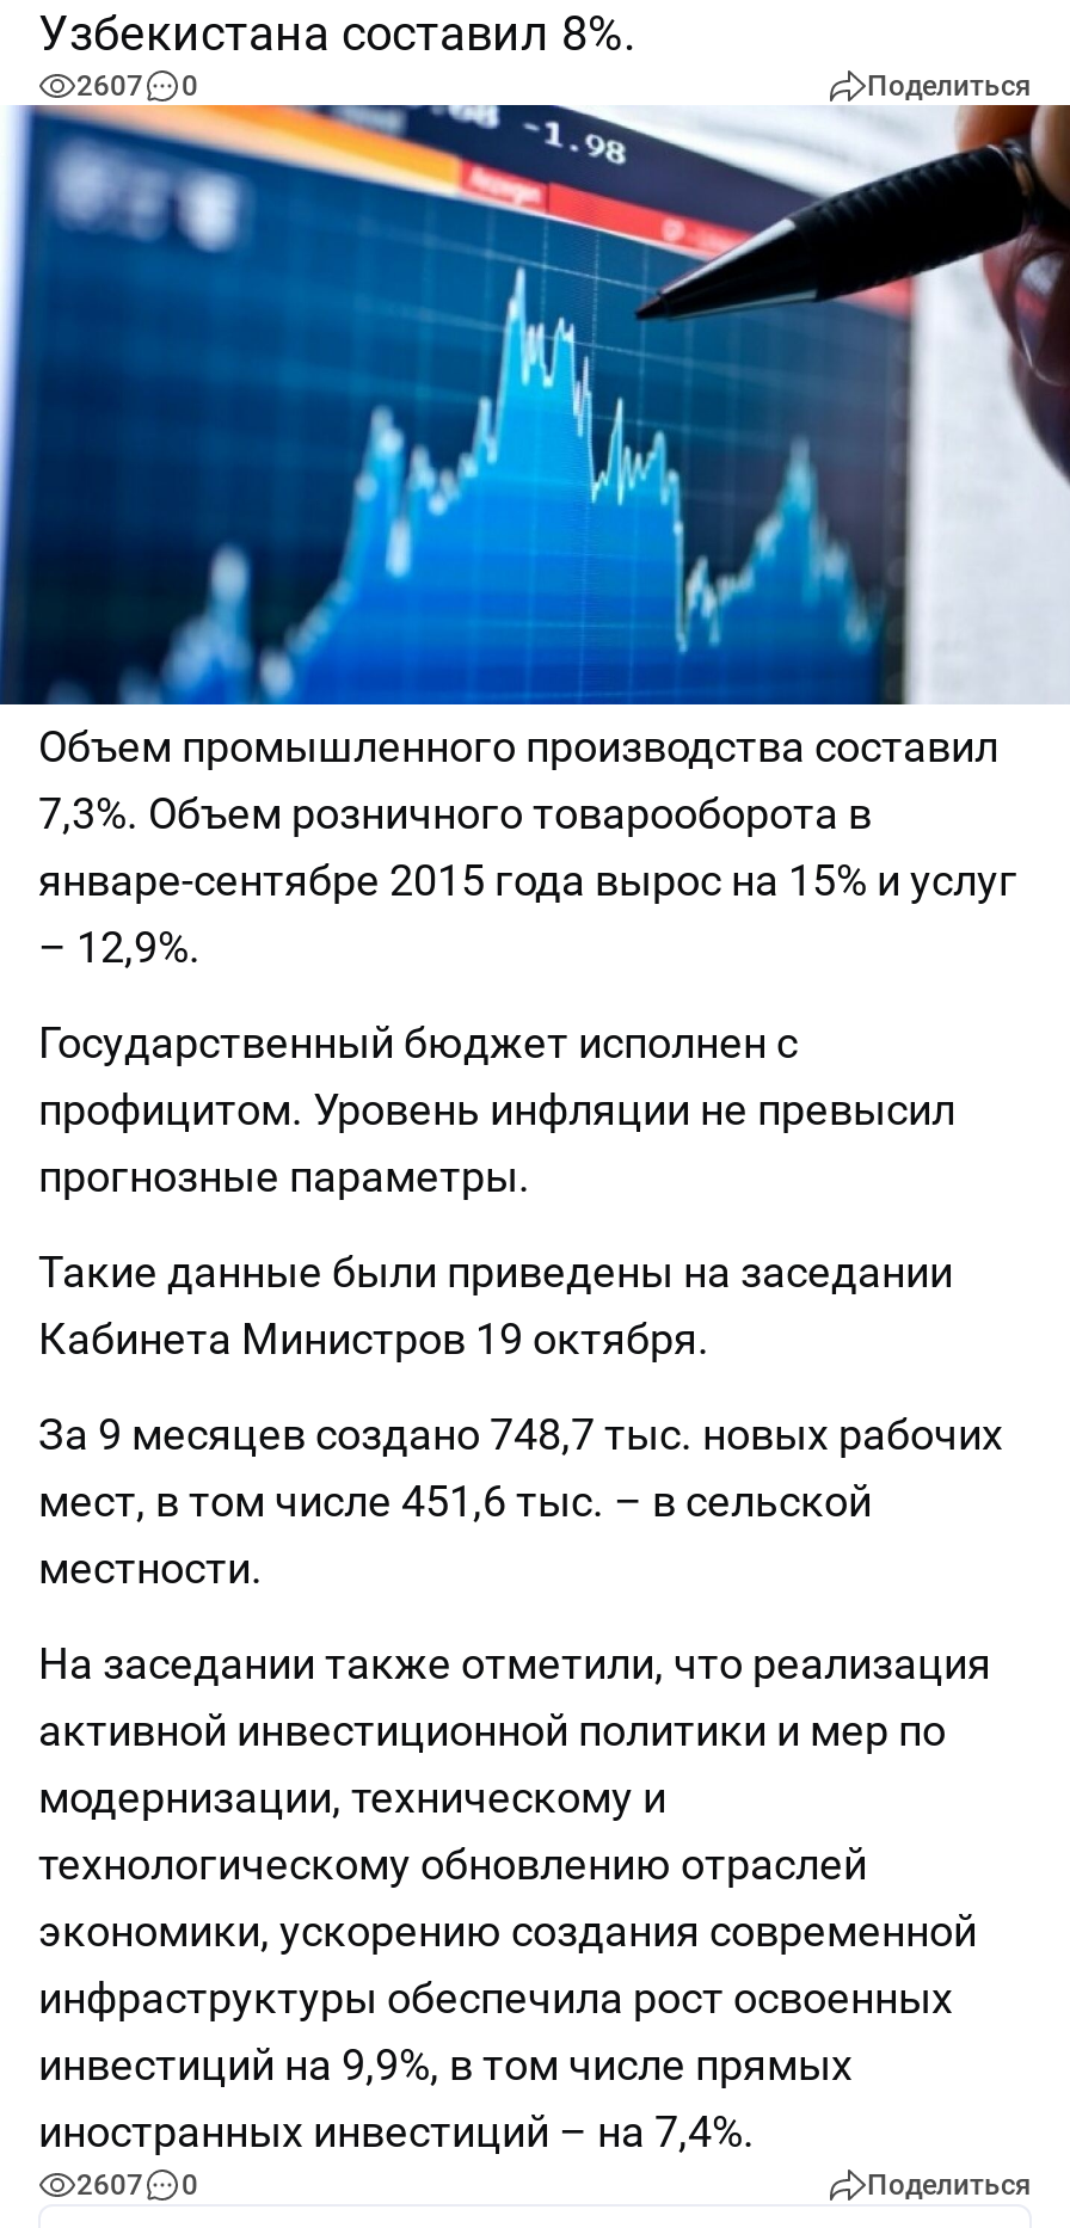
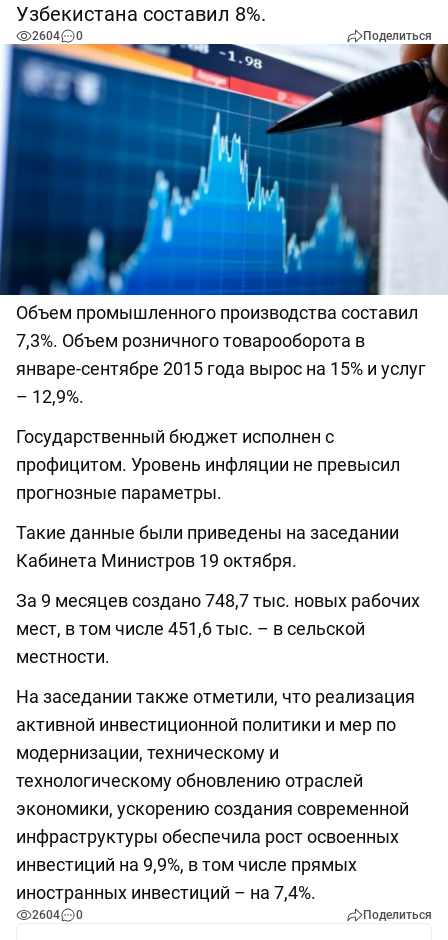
- 2607 0
+ 2604 0

- 2607 0
+ 2604 0
